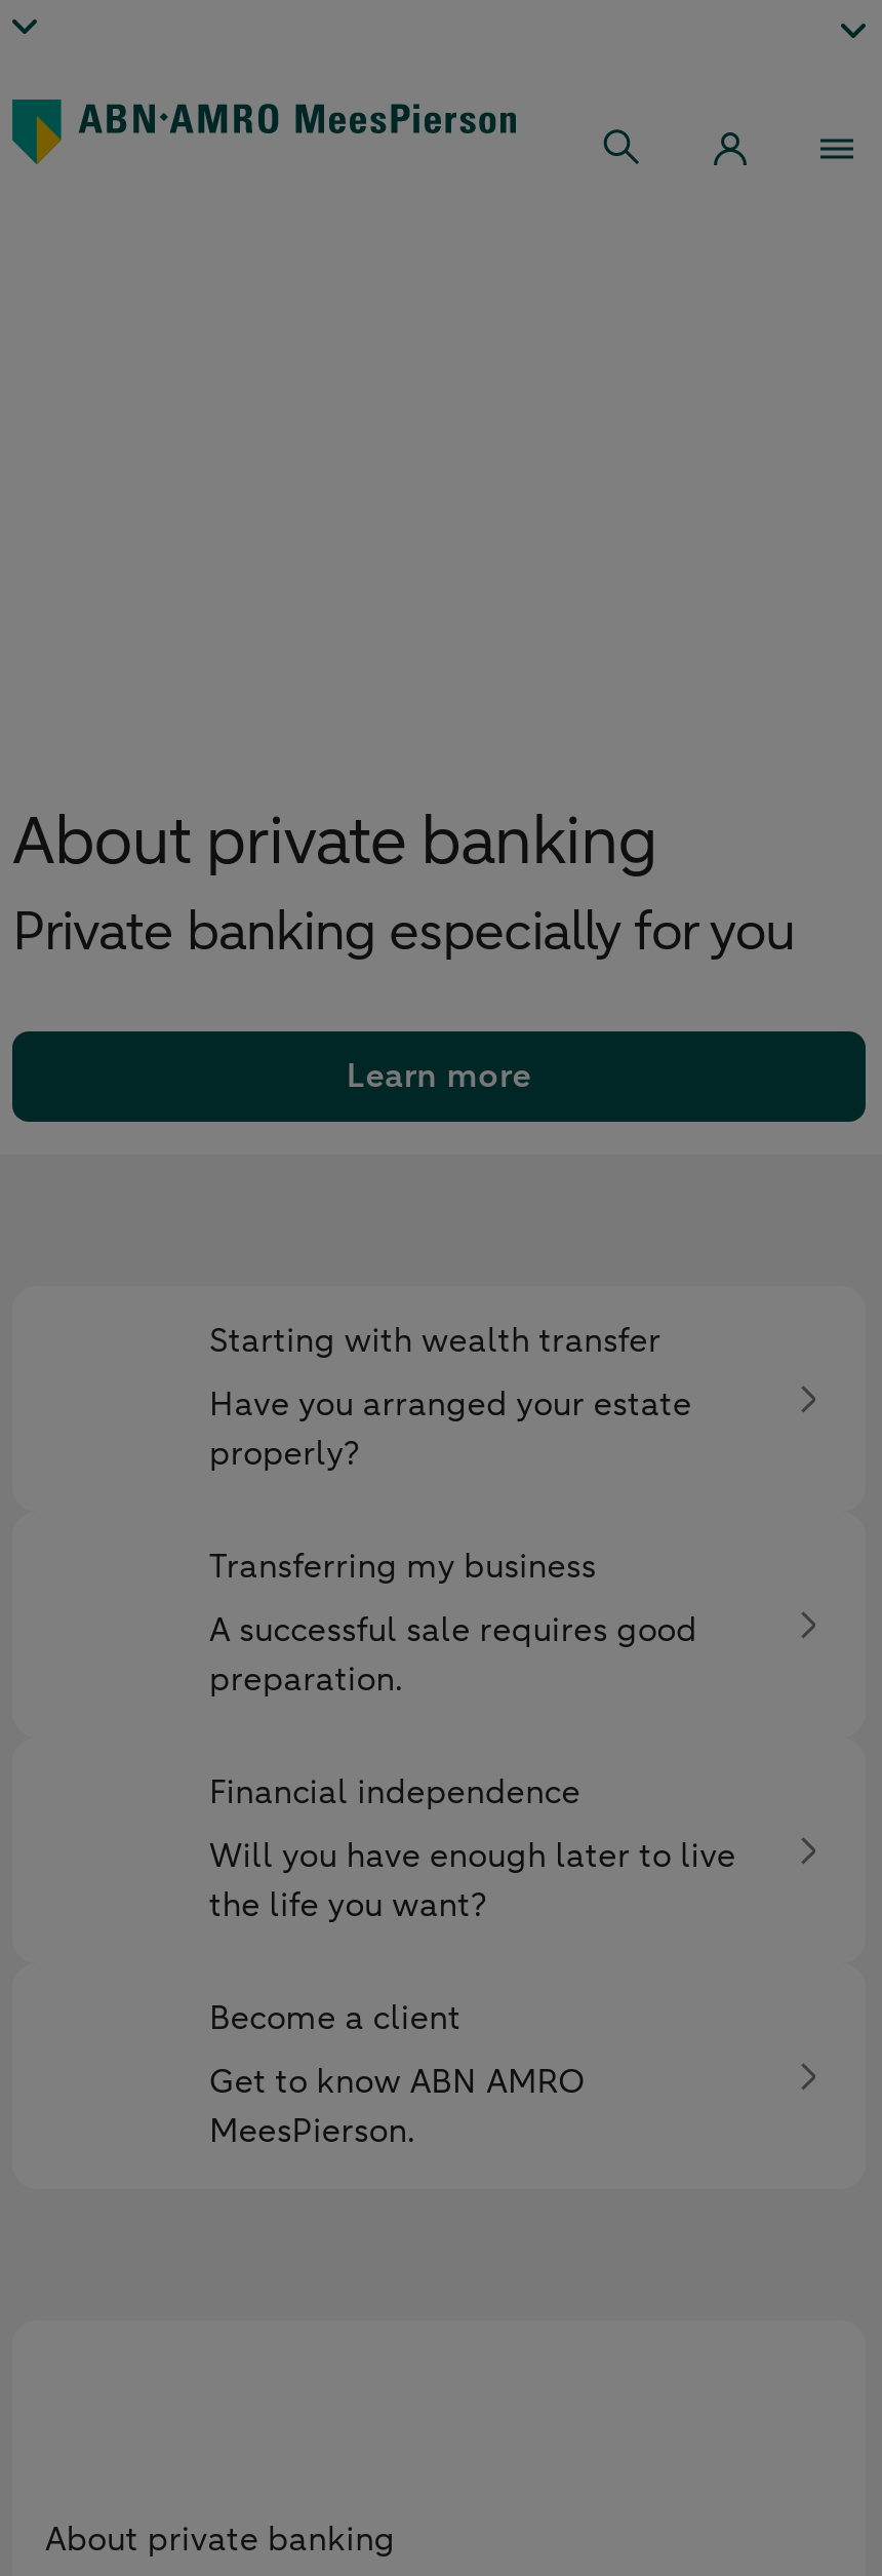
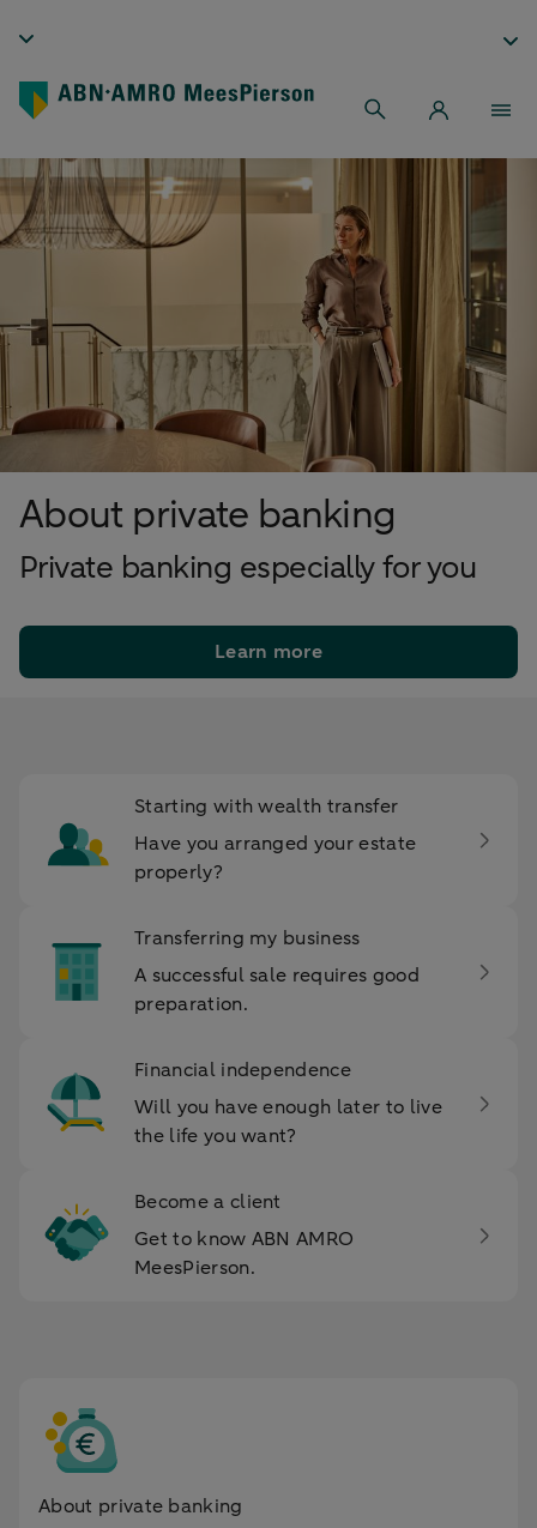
+ [image]

+ [image]

+ [image]

+ [image]

+ [image]

+ [image]
